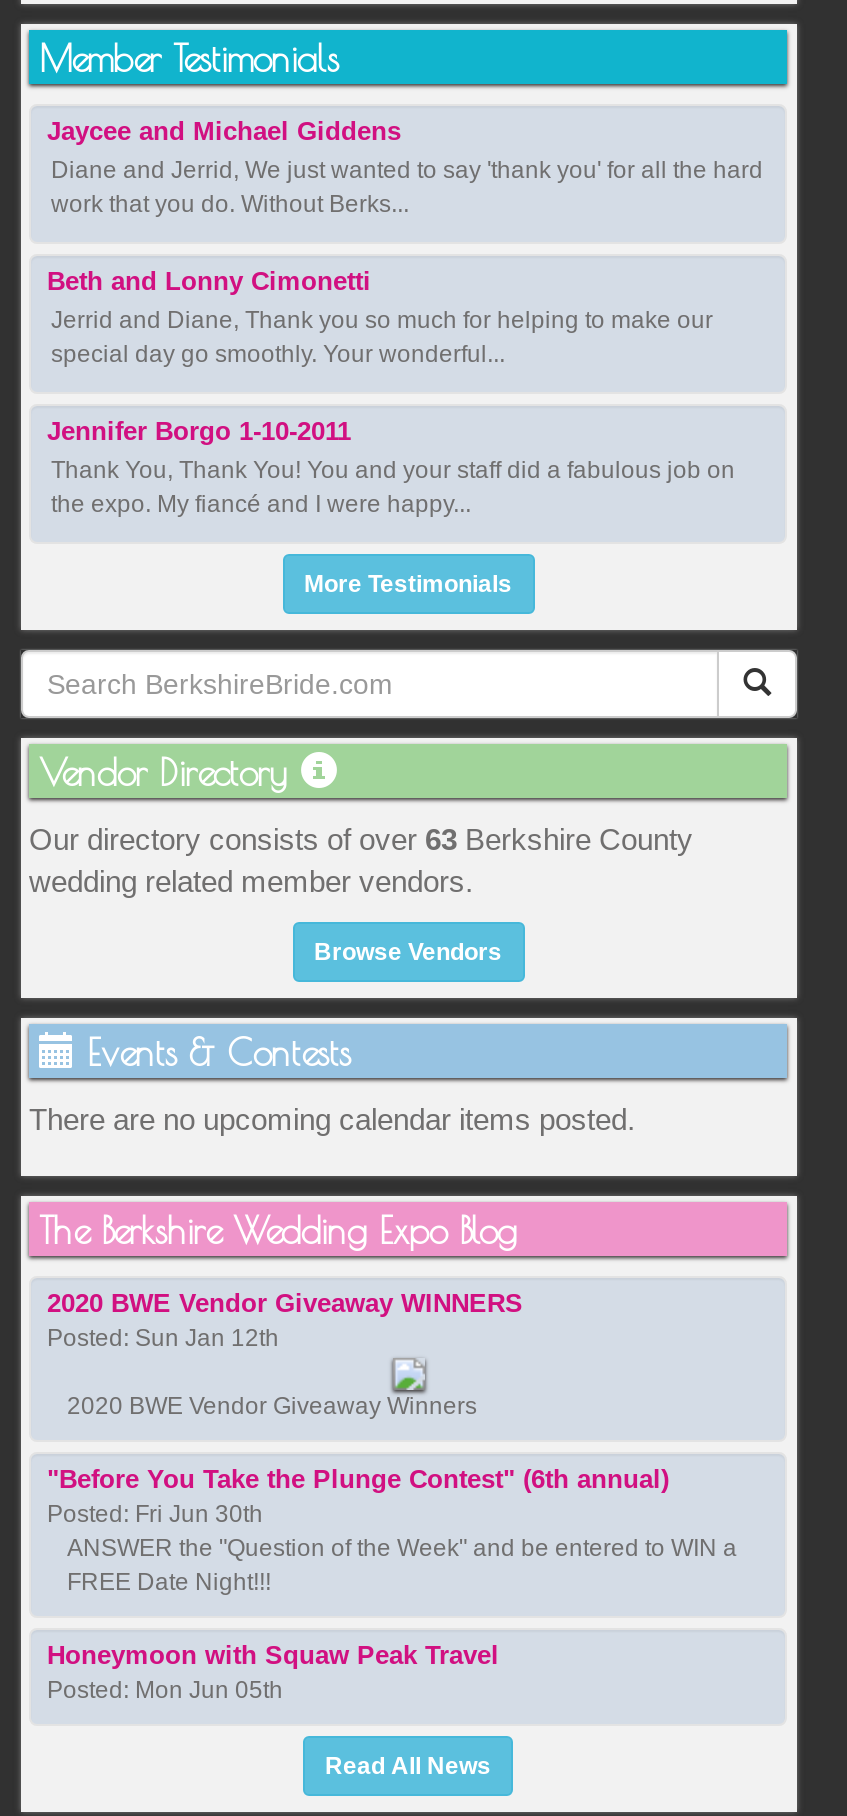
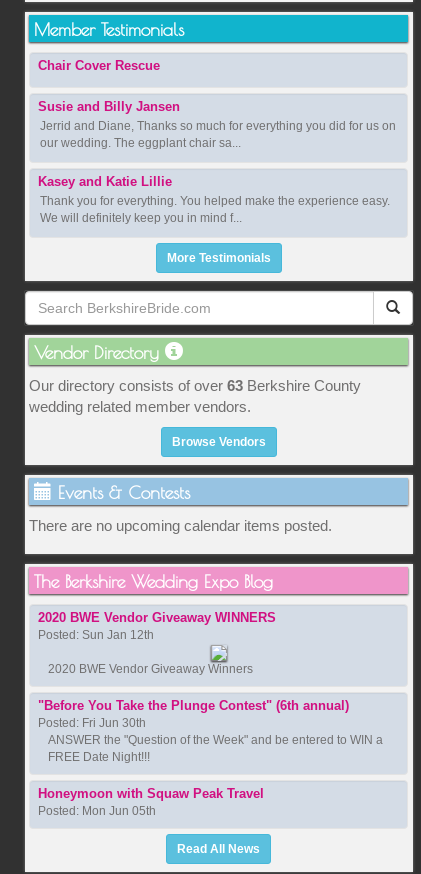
- Jaycee and Michael Giddens
- Diane and Jerrid, We just wanted to say 'thank you' for all the hard
- work that you do. Without Berks...
+ Chair Cover Rescue

- Beth and Lonny Cimonetti
- Jerrid and Diane, Thank you so much for helping to make our
- special day go smoothly. Your wonderful...
+ Susie and Billy Jansen
+ Jerrid and Diane, Thanks so much for everything you did for us on
+ our wedding. The eggplant chair sa...

- Jennifer Borgo 1-10-2011
- Thank You, Thank You! You and your staff did a fabulous job on
- the expo. My fiancé and I were happy...
+ Kasey and Katie Lillie
+ Thank you for everything. You helped make the experience easy.
+ We will definitely keep you in mind f...
